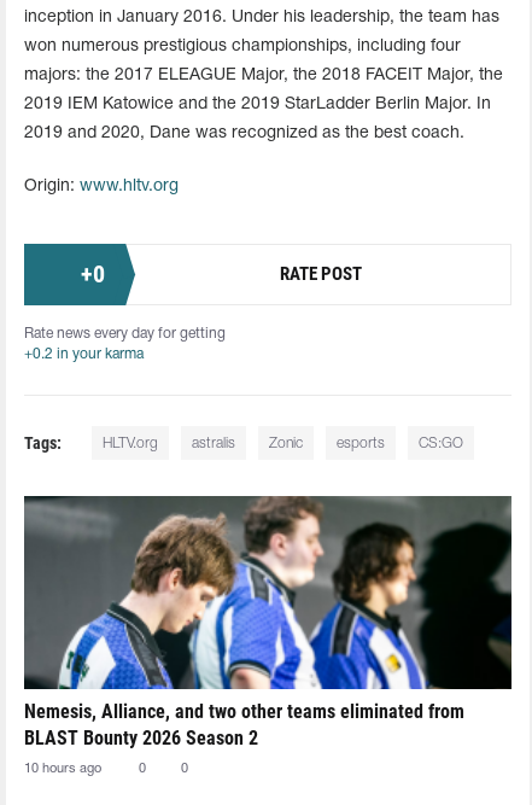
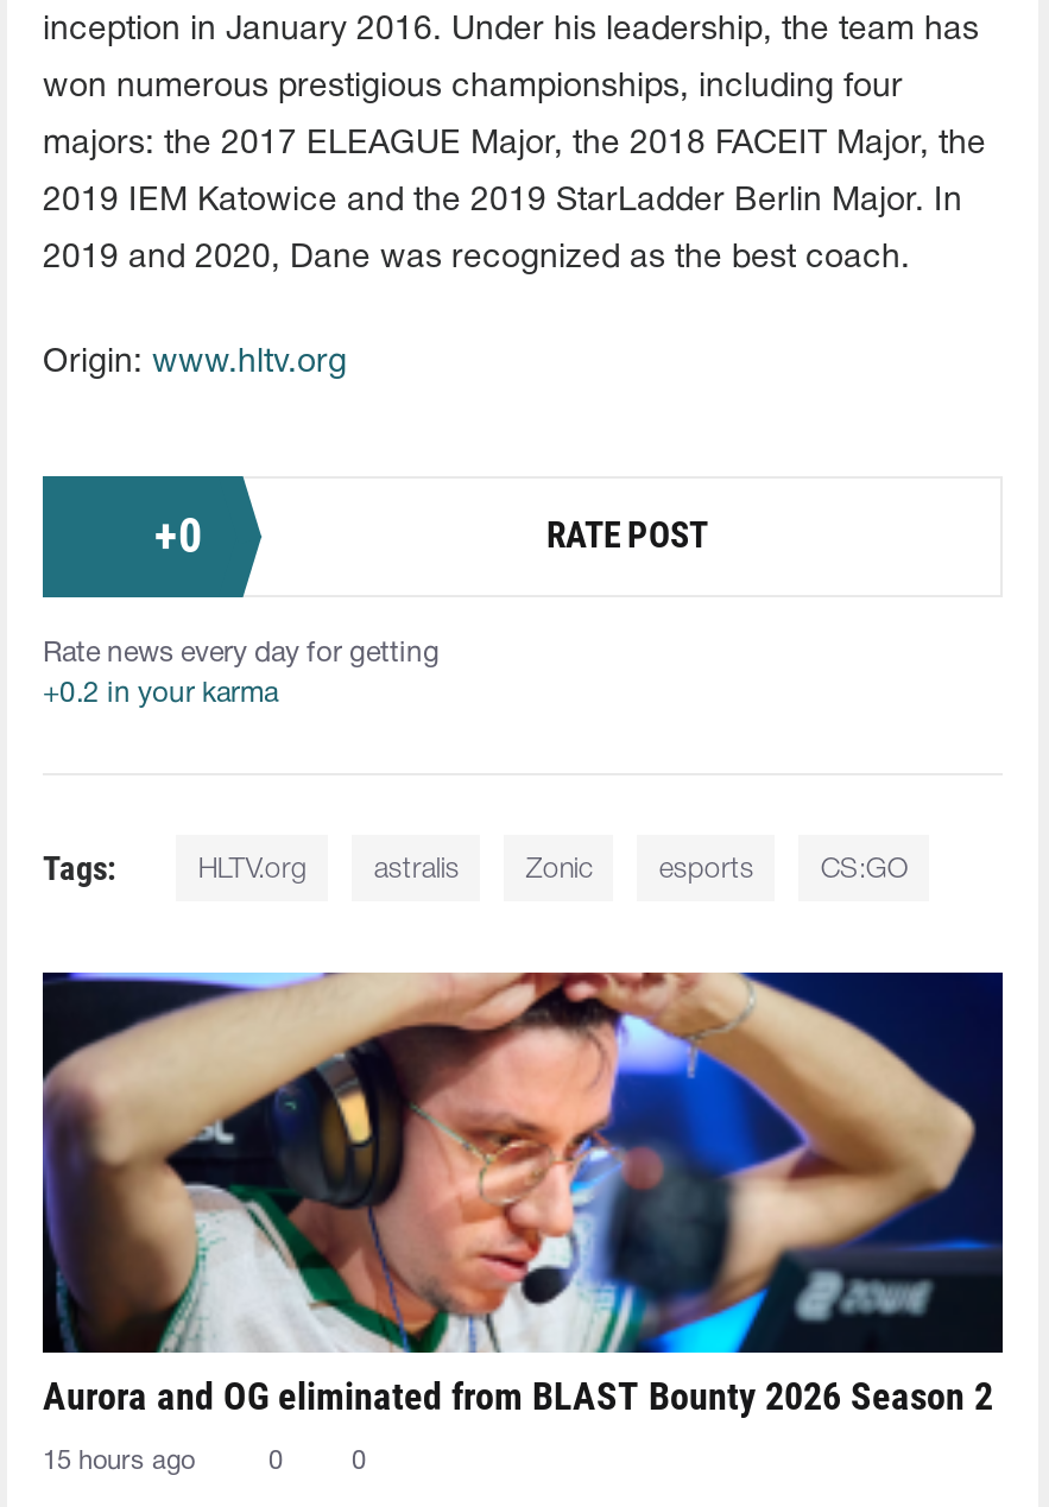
- [image]
- Nemesis, Alliance, and two other teams eliminated from
- BLAST Bounty 2026 Season 2
+ [image]
+ Aurora and OG eliminated from BLAST Bounty 2026 Season 2

- 10 hours ago
+ 15 hours ago
